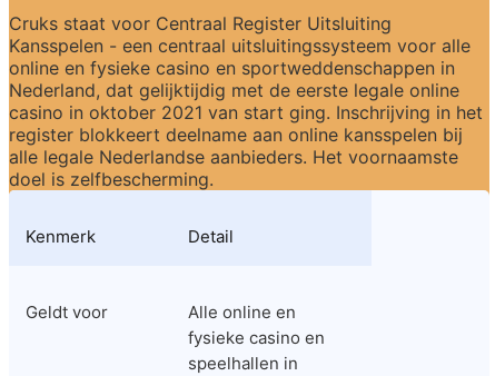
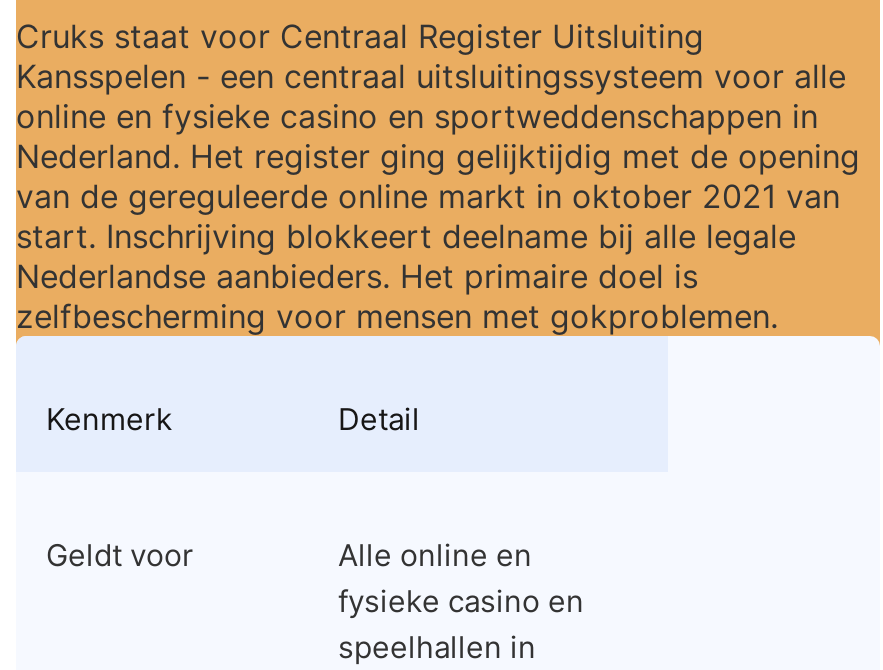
- Nederland, dat gelijktijdig met de eerste legale online
- casino in oktober 2021 van start ging. Inschrijving in het
- register blokkeert deelname aan online kansspelen bij
- alle legale Nederlandse aanbieders. Het voornaamste
- doel is zelfbescherming.
+ Nederland. Het register ging gelijktijdig met de opening
+ van de gereguleerde online markt in oktober 2021 van
+ start. Inschrijving blokkeert deelname bij alle legale
+ Nederlandse aanbieders. Het primaire doel is
+ zelfbescherming voor mensen met gokproblemen.
